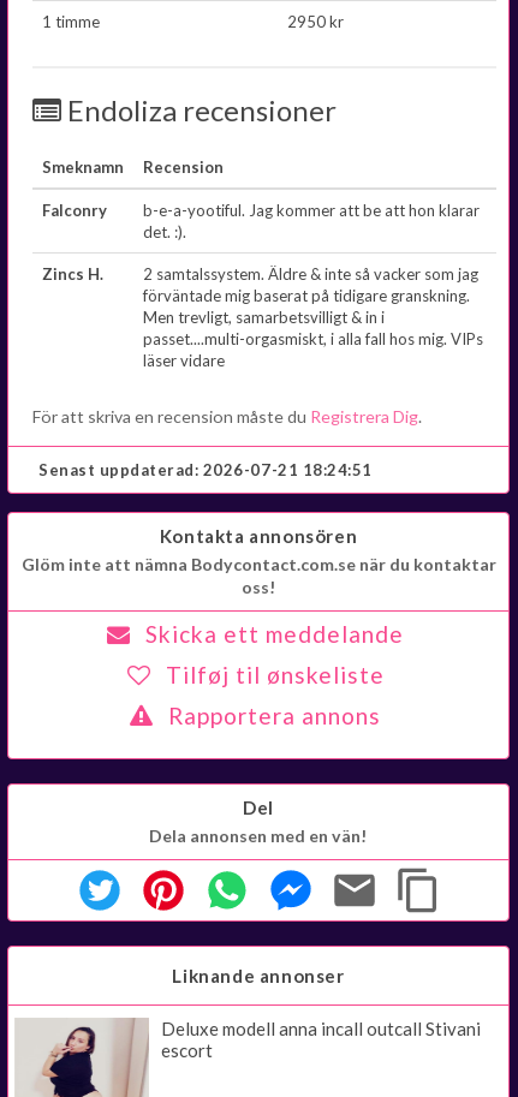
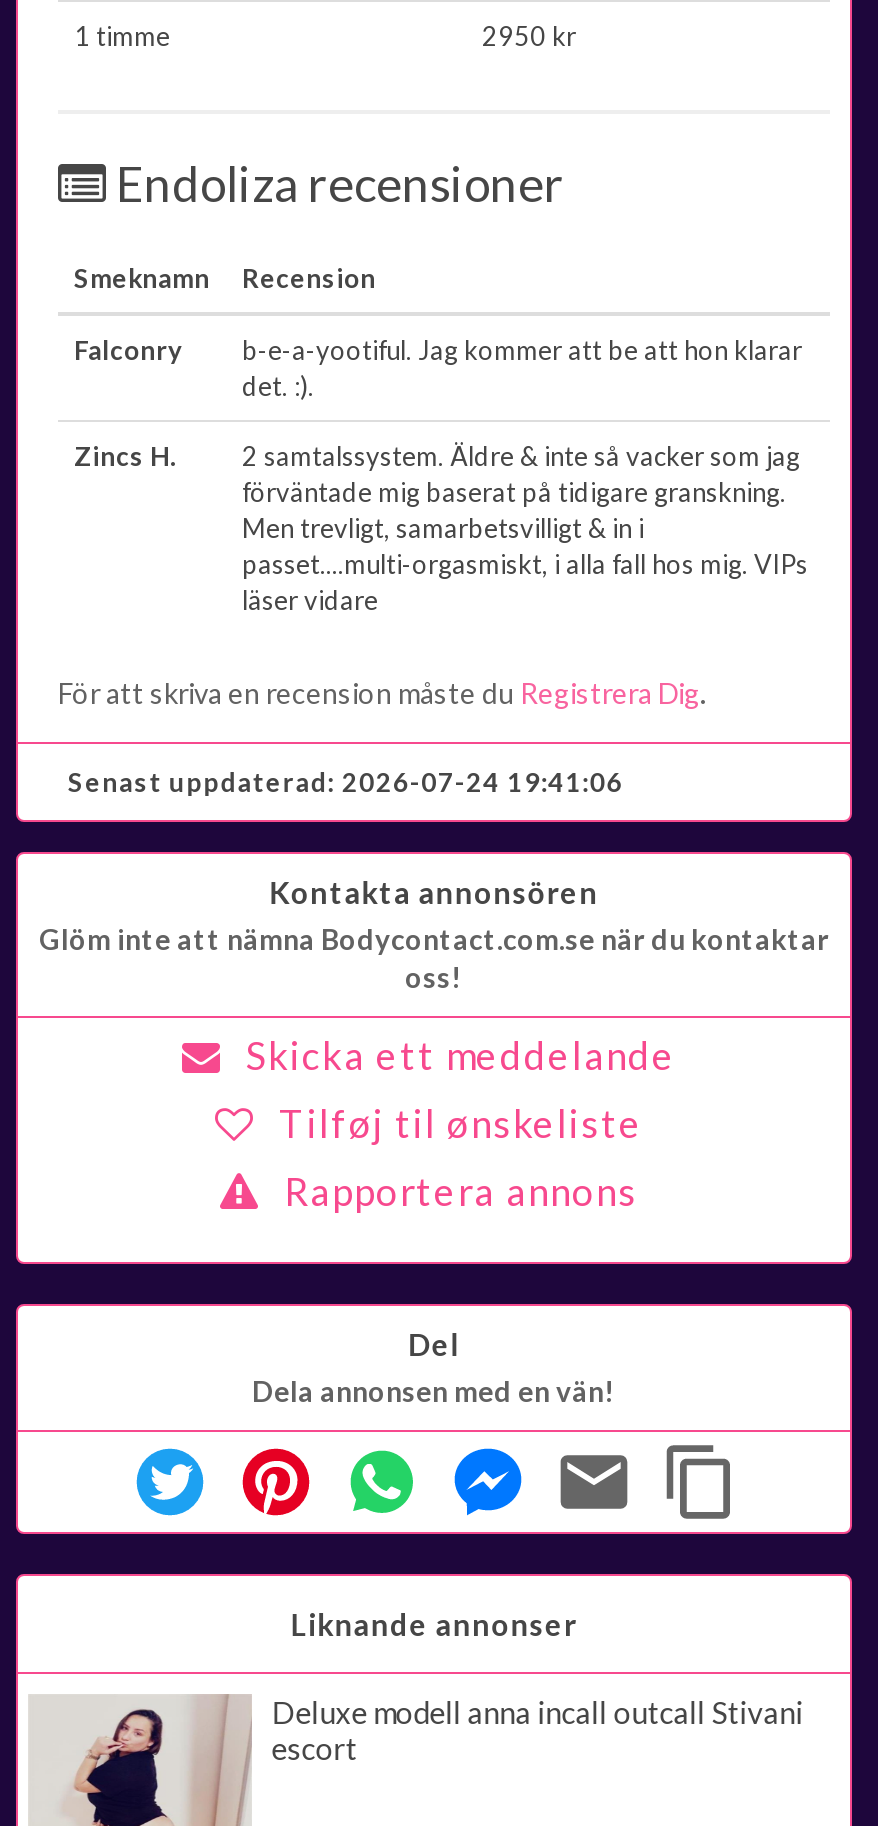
- Senast uppdaterad: 2026-07-21 18:24:51
+ Senast uppdaterad: 2026-07-24 19:41:06
